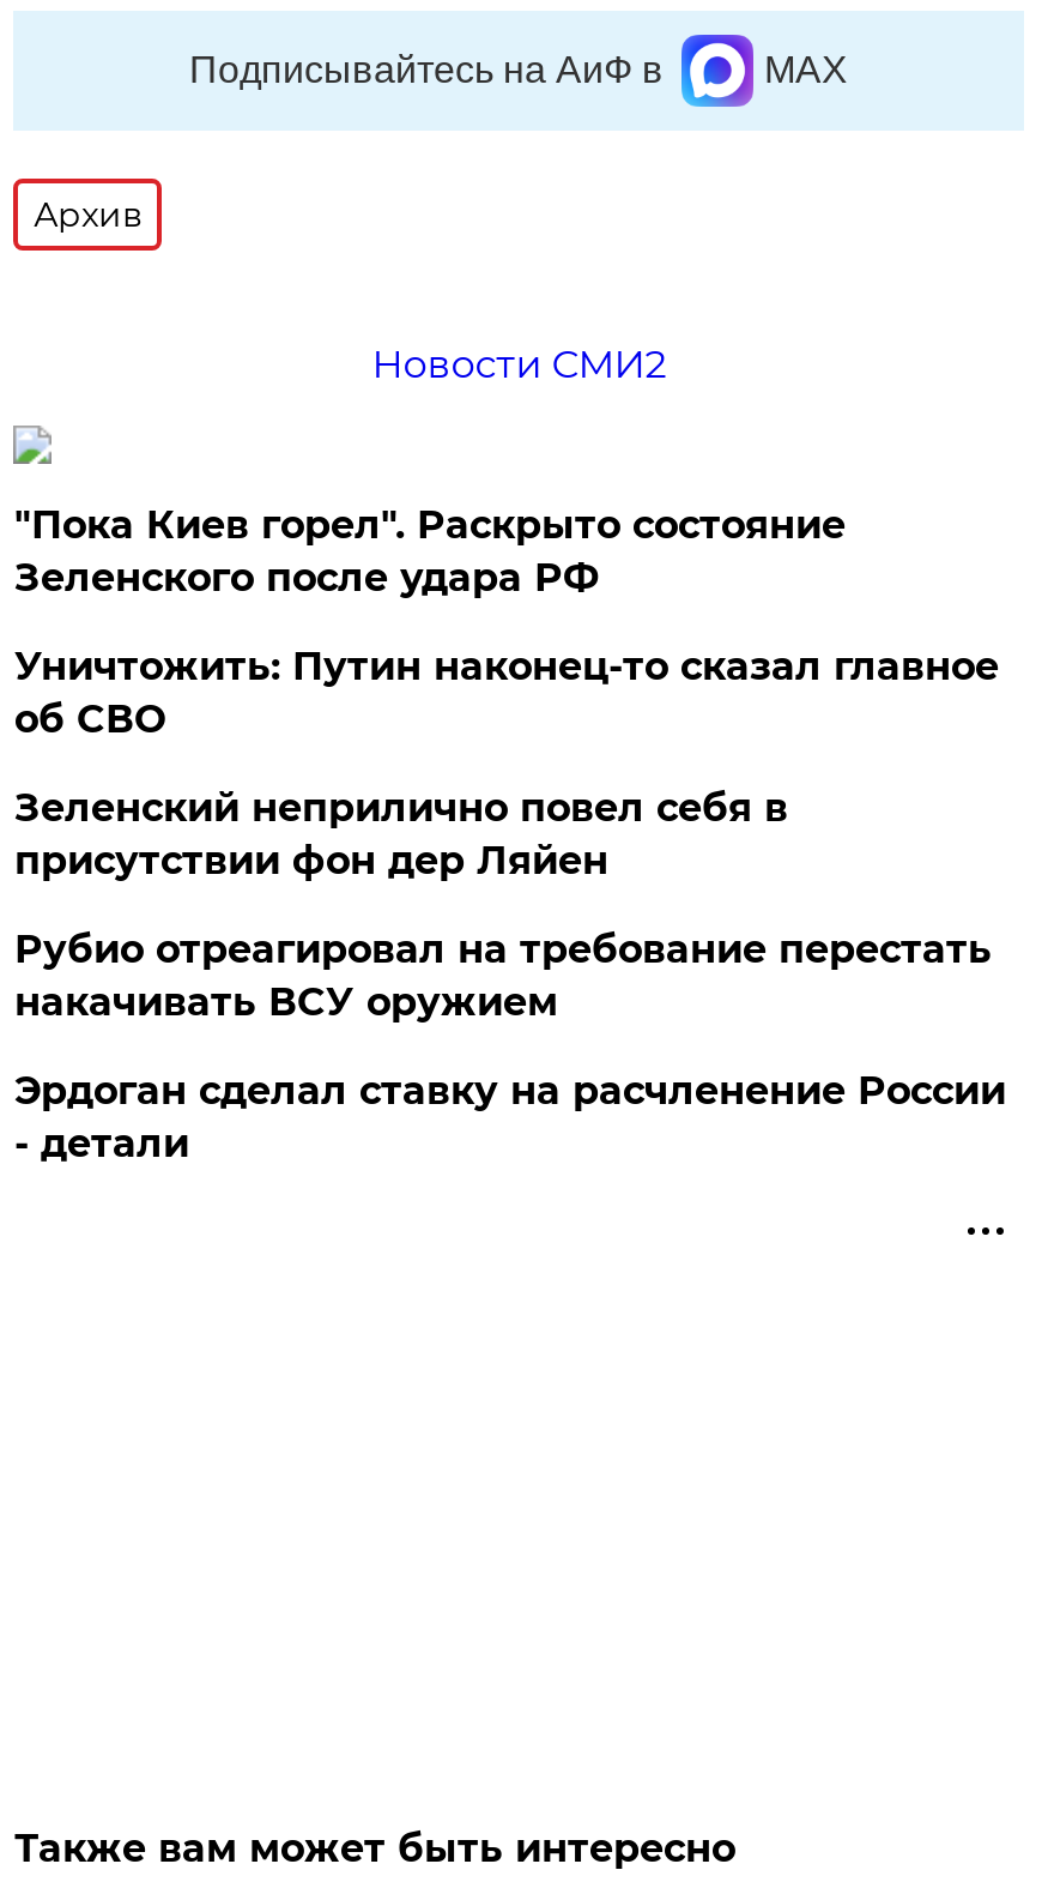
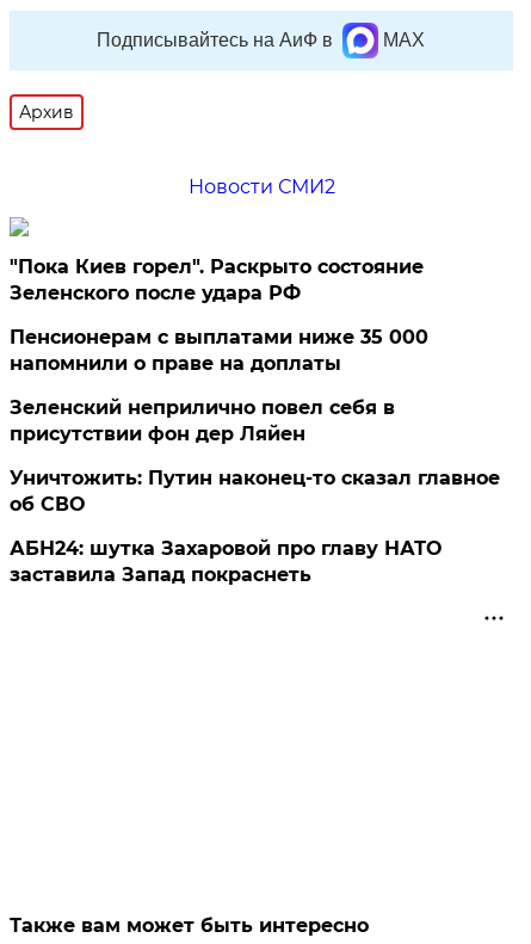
+ Пенсионерам с выплатами ниже 35 000
+ напомнили о праве на доплаты

moved down: Уничтожить: Путин наконец-то сказал главное | об СВО

- Рубио отреагировал на требование перестать
- накачивать ВСУ оружием

- Эрдоган сделал ставку на расчленение России
- - детали
+ АБН24: шутка Захаровой про главу НАТО
+ заставила Запад покраснеть
